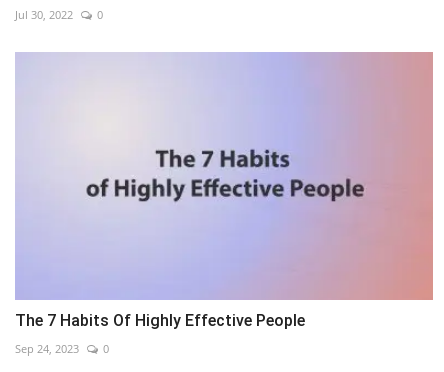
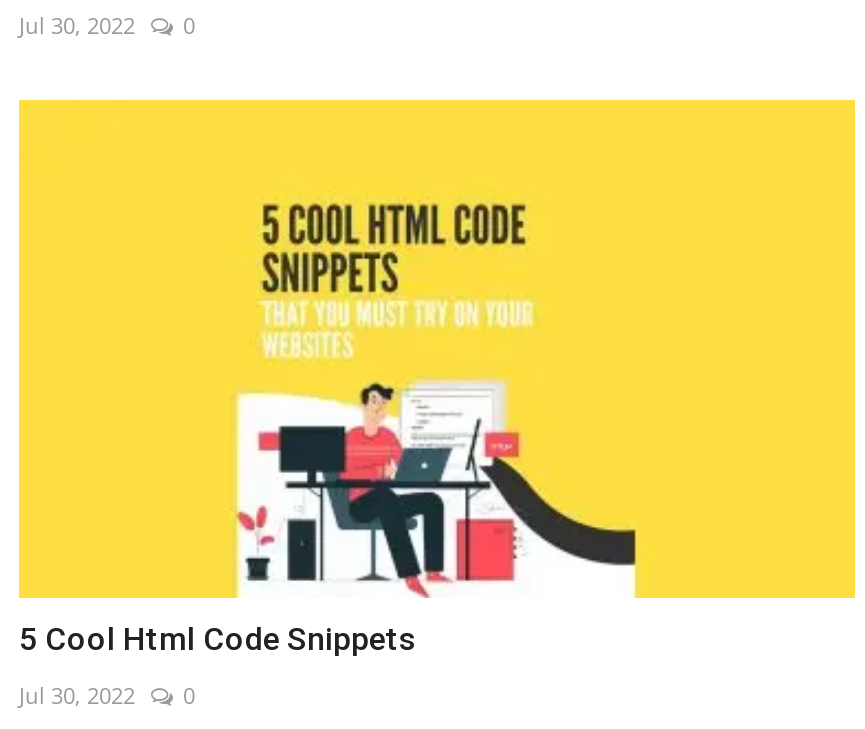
- [image]
- The 7 Habits Of Highly Effective People
+ [image]
+ 5 Cool Html Code Snippets

- Sep 24, 2023 0
+ Jul 30, 2022 0
